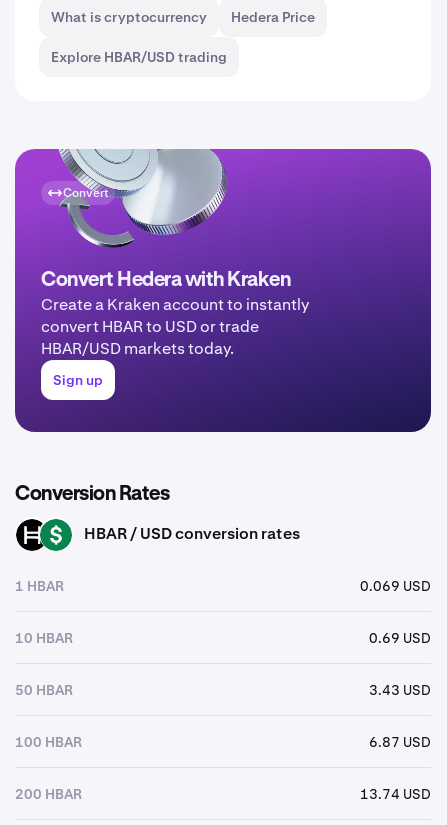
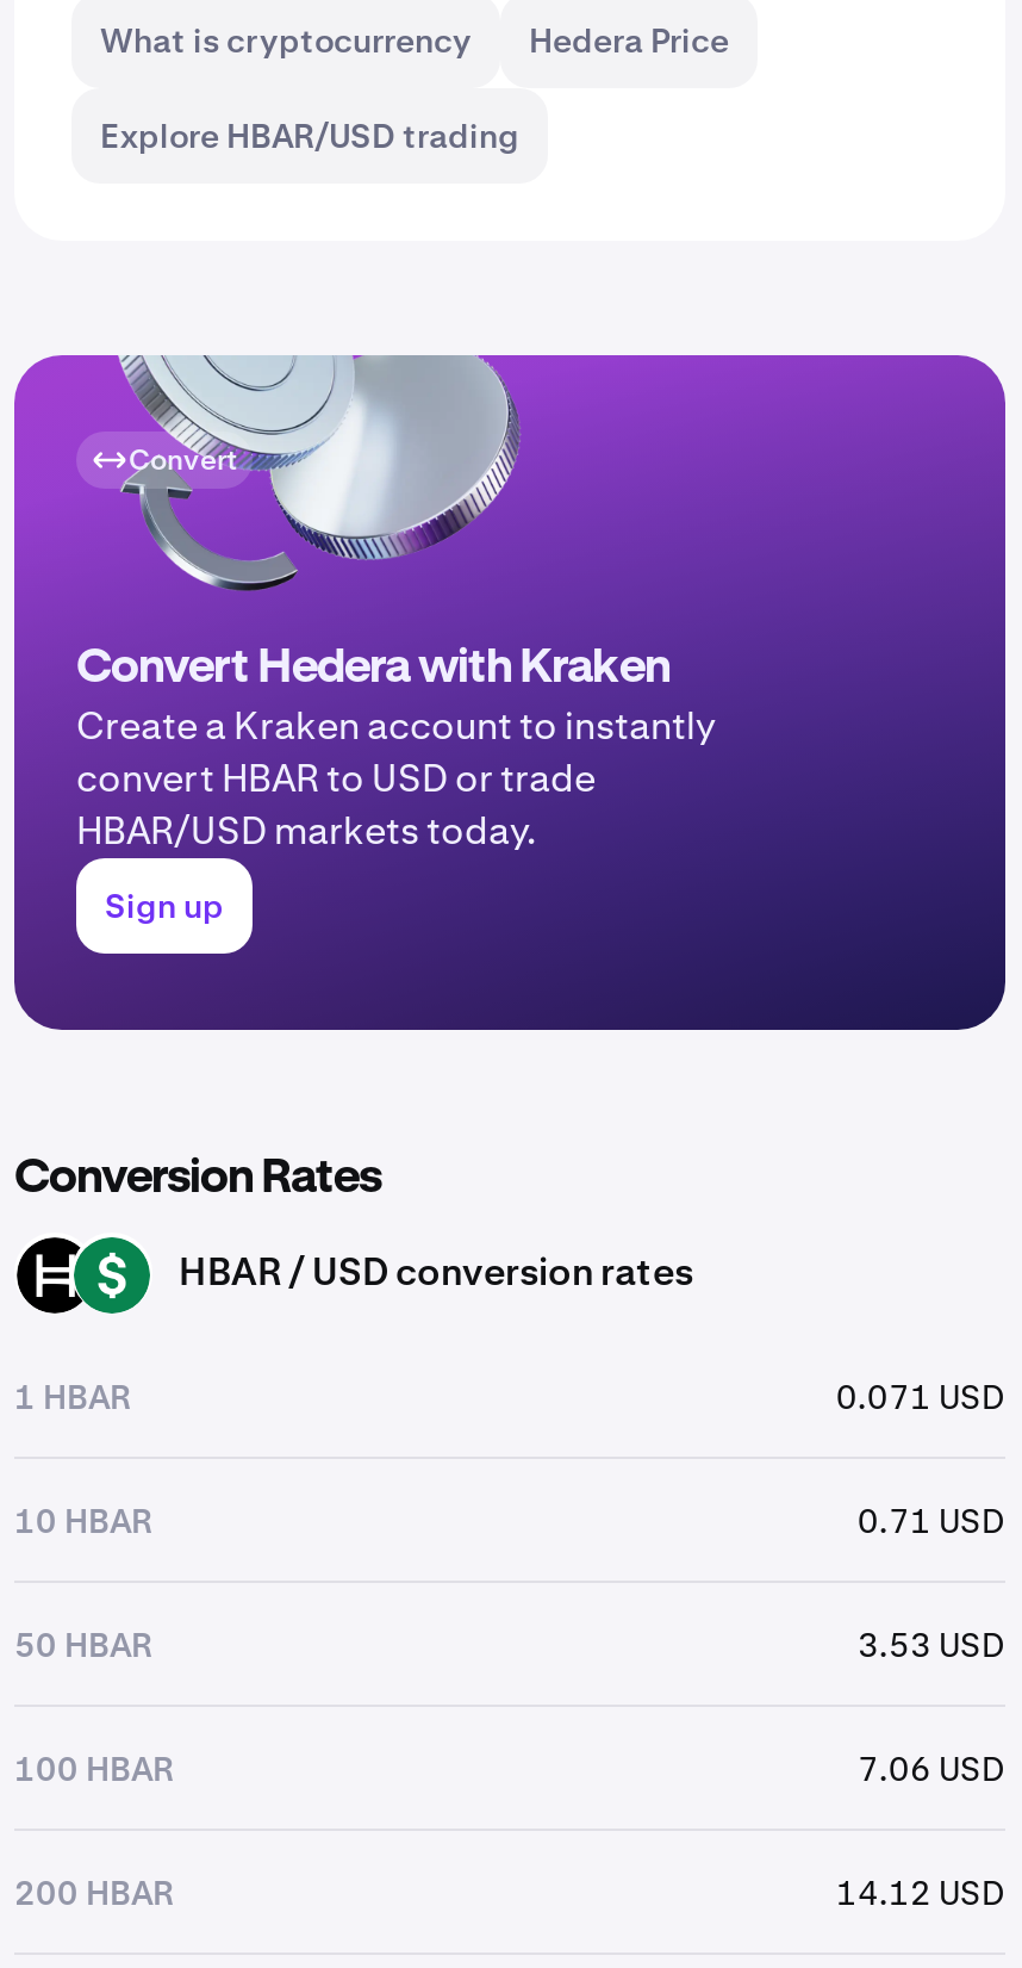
- 0.069 USD
+ 0.071 USD

- 0.69 USD
+ 0.71 USD

- 3.43 USD
+ 3.53 USD

- 6.87 USD
+ 7.06 USD

- 13.74 USD
+ 14.12 USD
